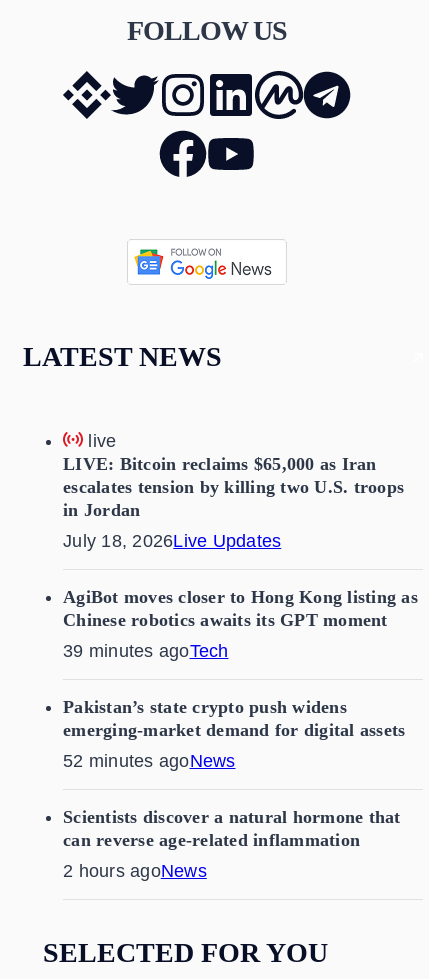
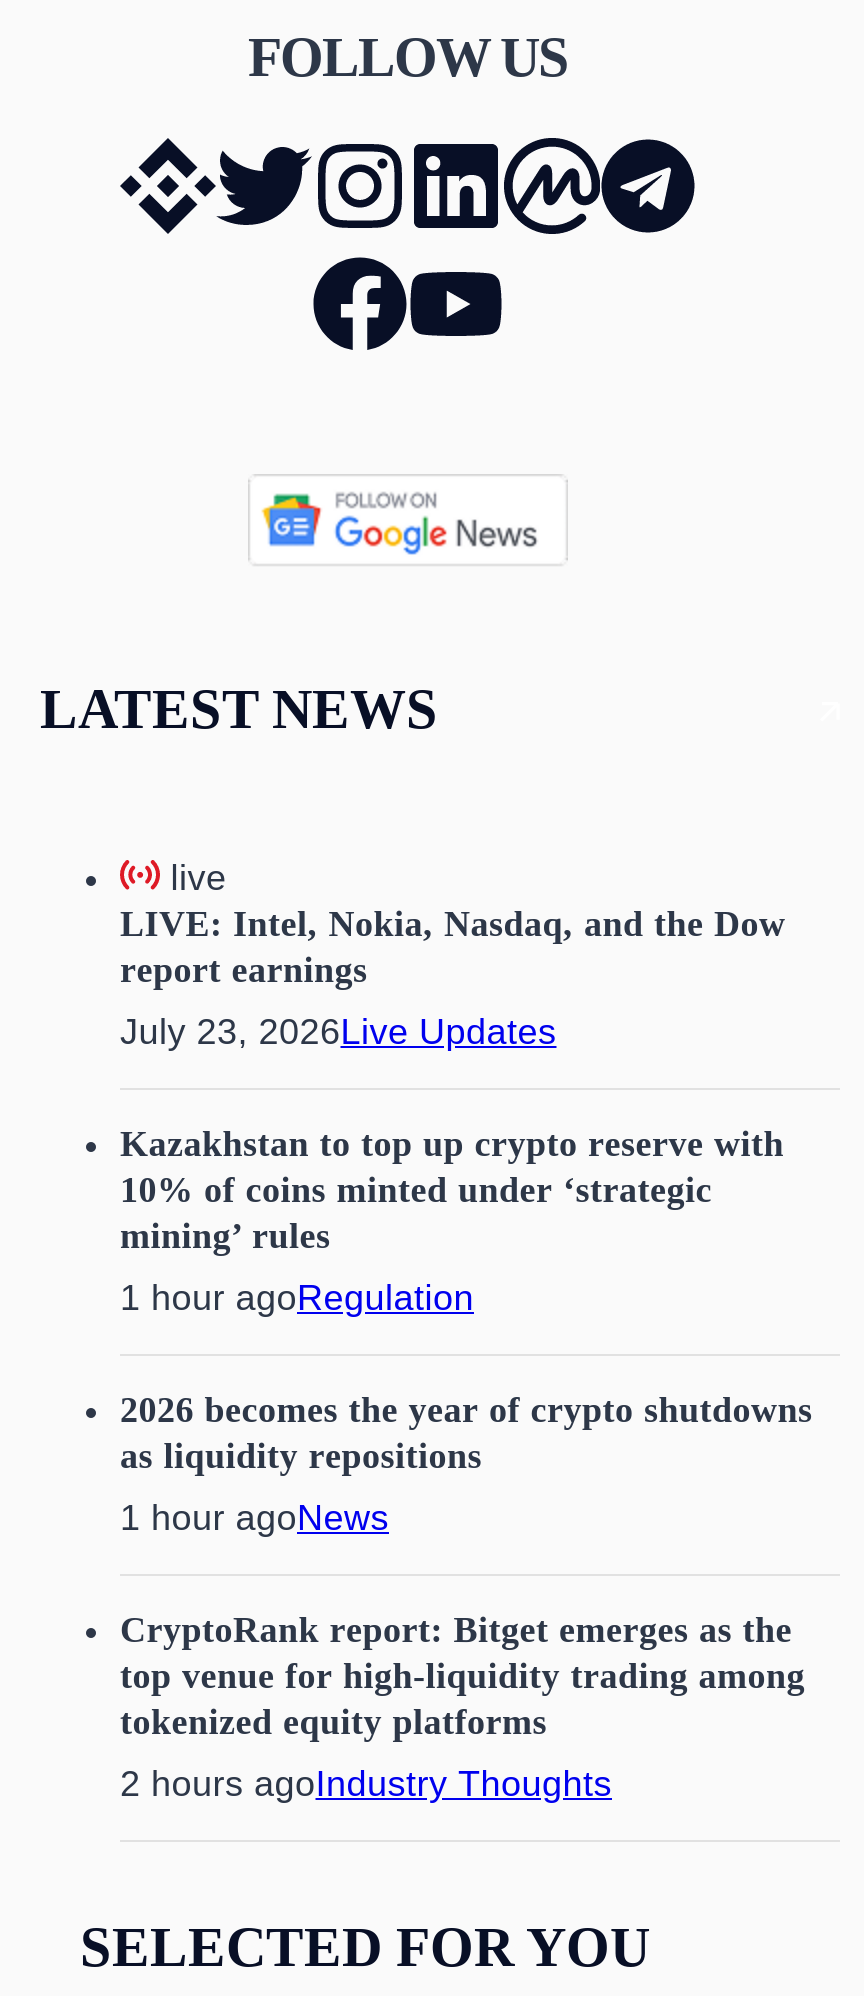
- LIVE: Bitcoin reclaims $65,000 as Iran
- escalates tension by killing two U.S. troops
- in Jordan
+ LIVE: Intel, Nokia, Nasdaq, and the Dow
+ report earnings

- July 18, 2026Live Updates
+ July 23, 2026Live Updates

- AgiBot moves closer to Hong Kong listing as
- Chinese robotics awaits its GPT moment
+ Kazakhstan to top up crypto reserve with
+ 10% of coins minted under ‘strategic
+ mining’ rules

- 39 minutes agoTech
+ 1 hour agoRegulation

- Pakistan’s state crypto push widens
- emerging-market demand for digital assets
+ 2026 becomes the year of crypto shutdowns
+ as liquidity repositions

- 52 minutes agoNews
+ 1 hour agoNews

- Scientists discover a natural hormone that
- can reverse age-related inflammation
+ CryptoRank report: Bitget emerges as the
+ top venue for high-liquidity trading among
+ tokenized equity platforms

- 2 hours agoNews
+ 2 hours agoIndustry Thoughts
